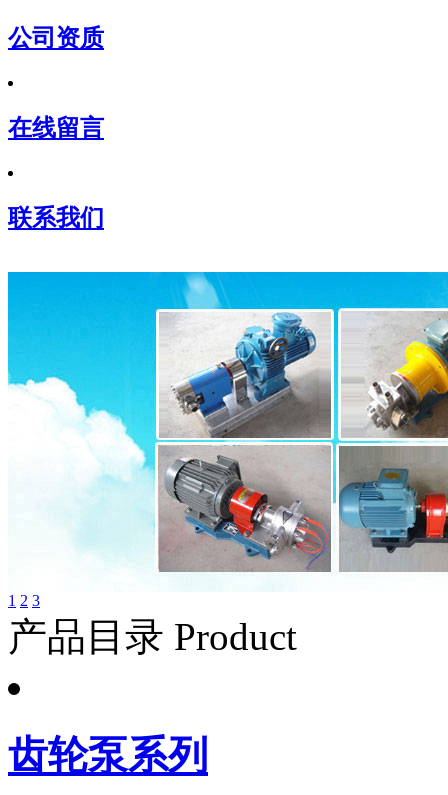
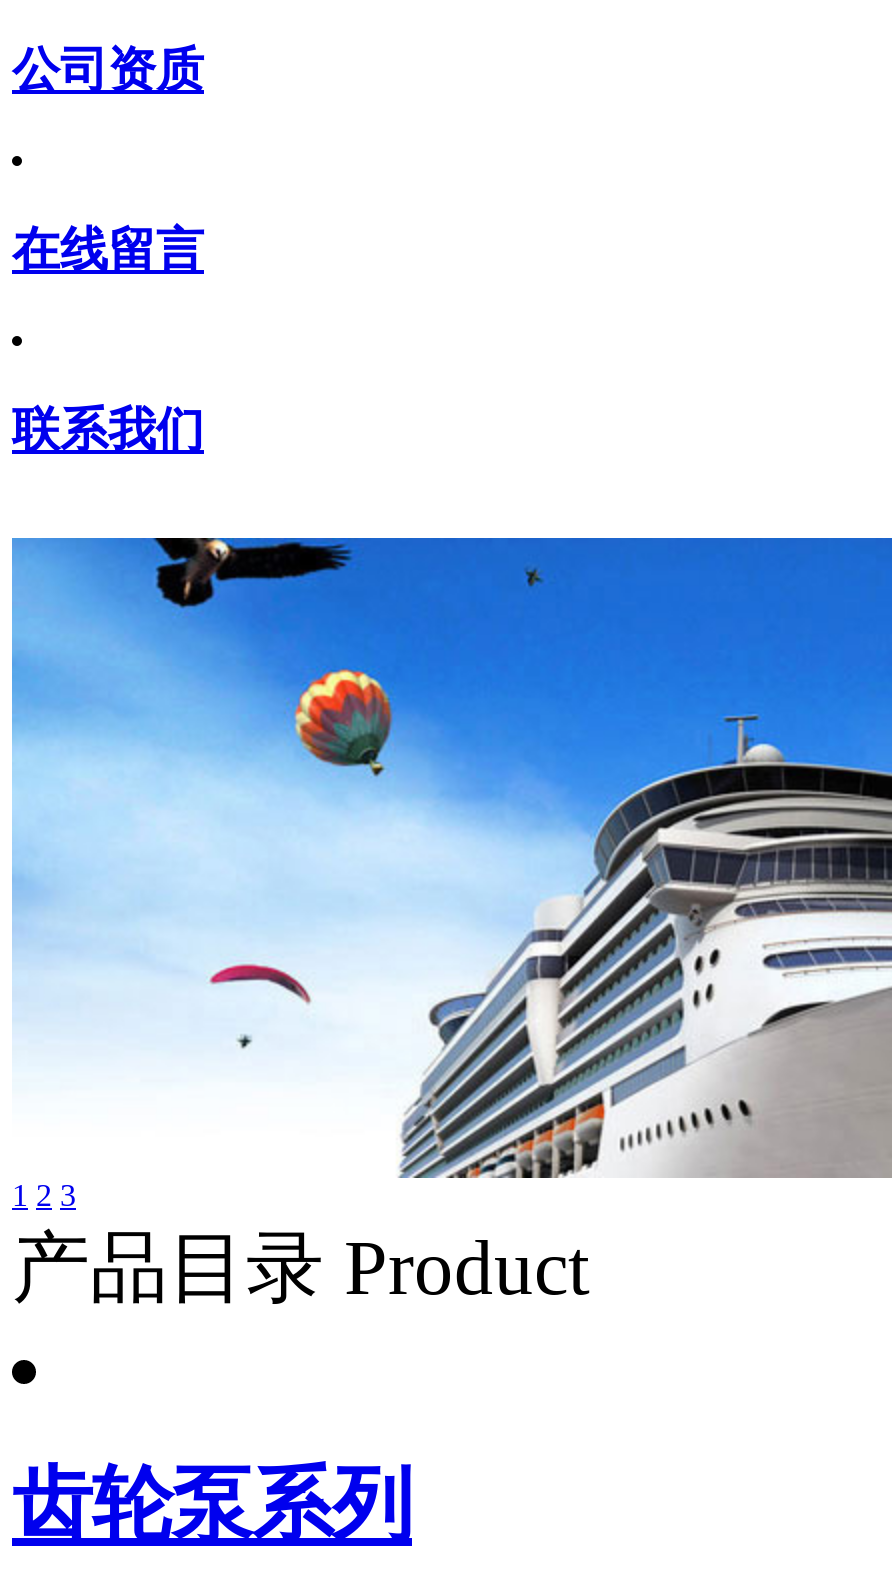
- [image]
+ [image]
